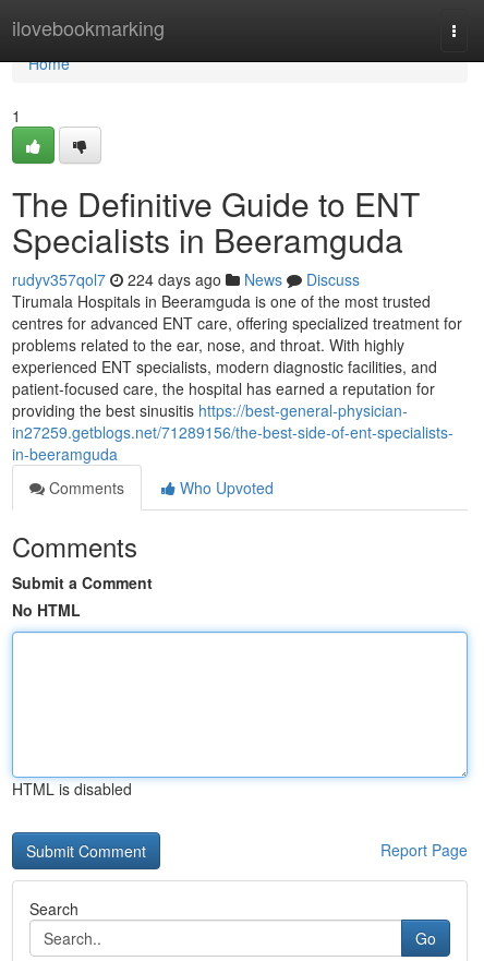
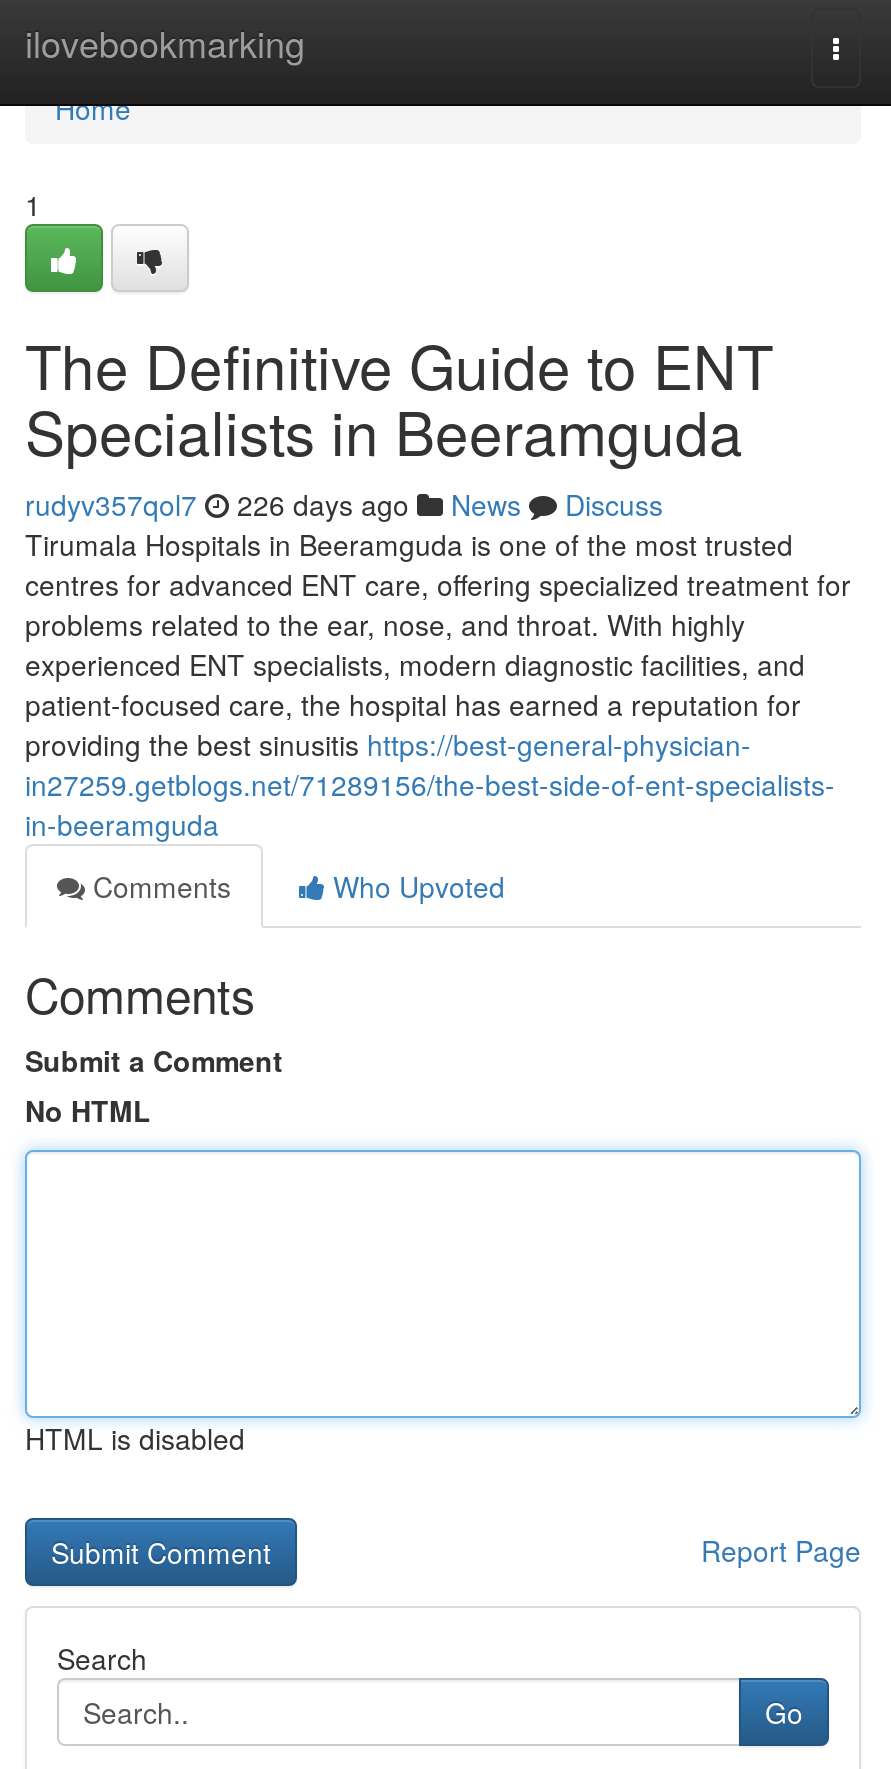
- rudyv357qol7 224 days ago News Discuss
+ rudyv357qol7 226 days ago News Discuss
